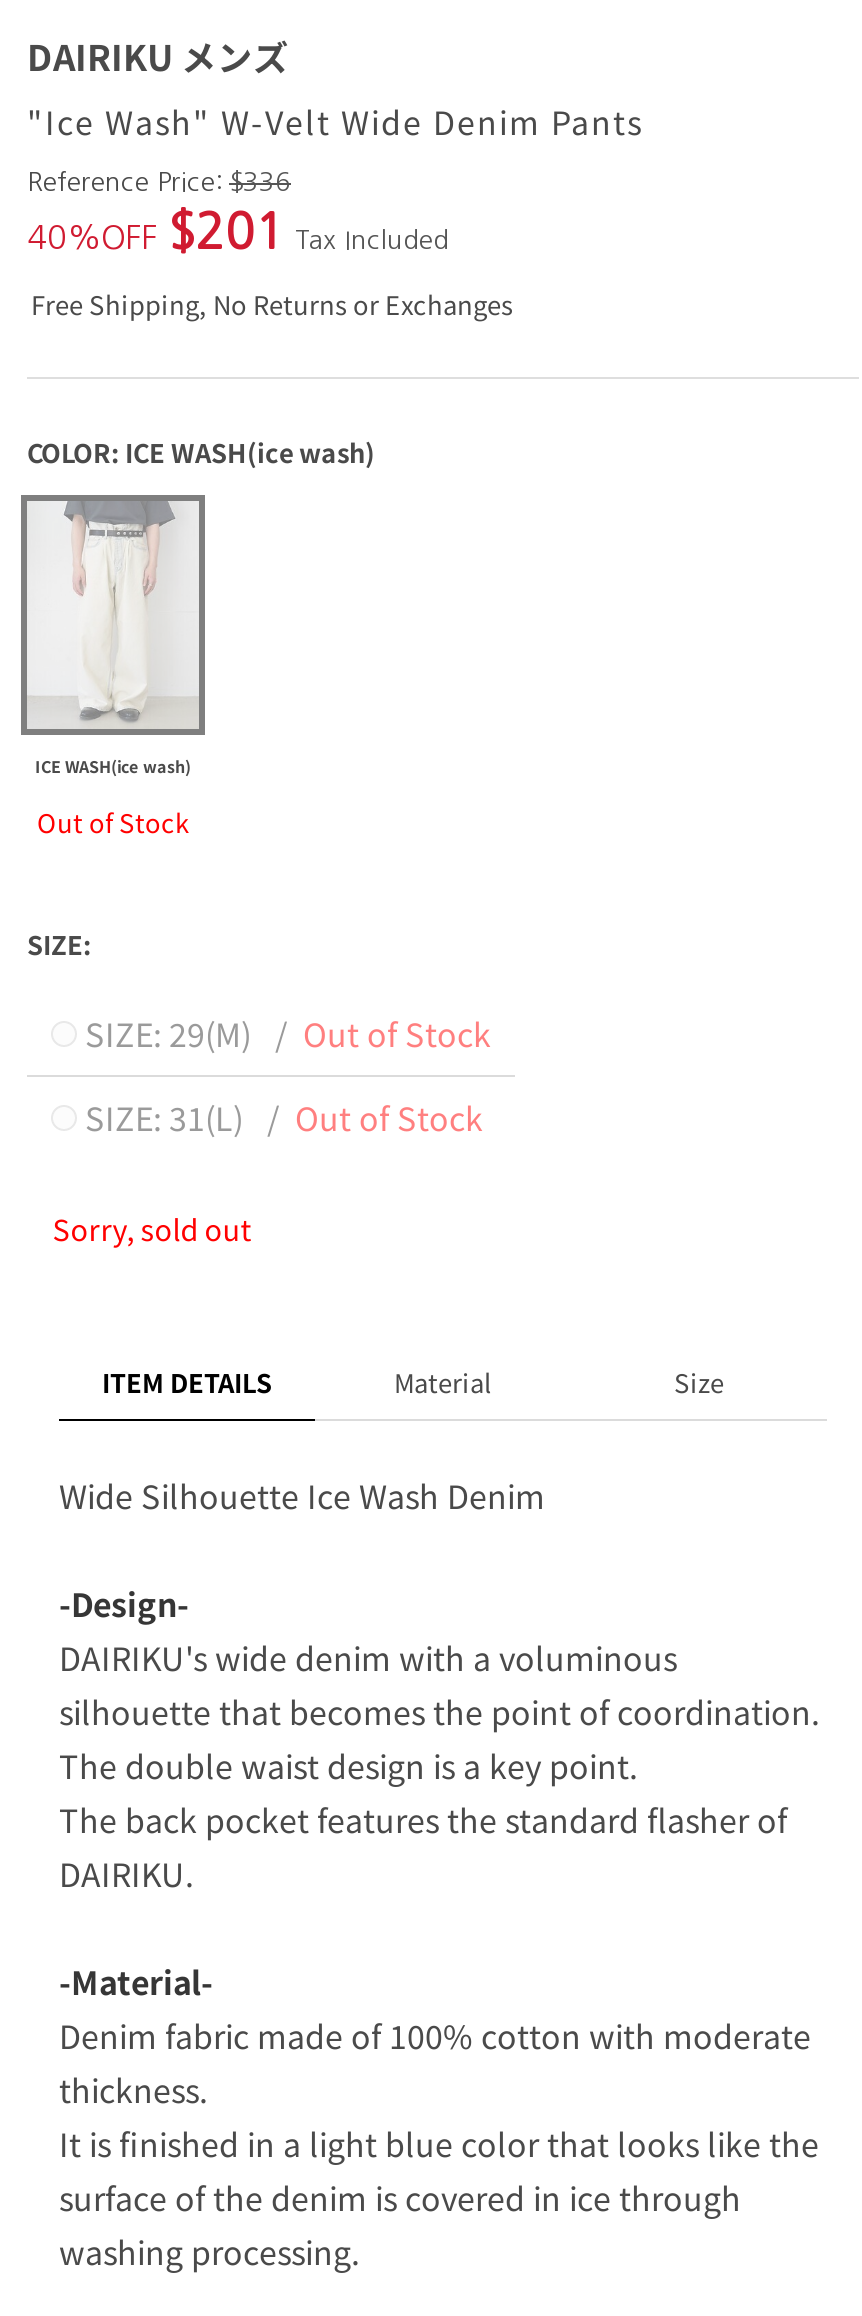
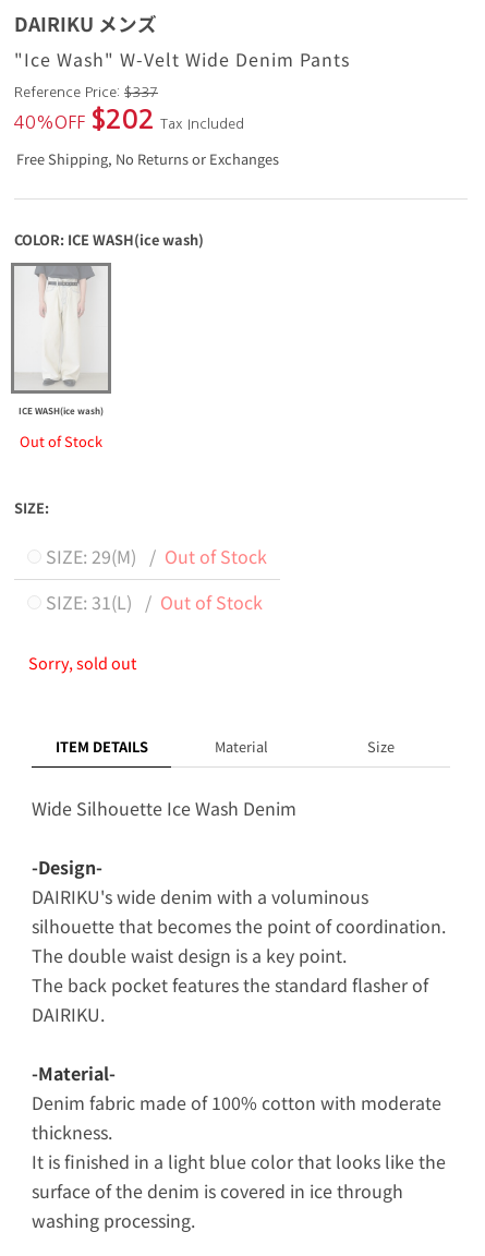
- Reference Price: $336
+ Reference Price: $337

- 40%OFF $201 Tax Included
+ 40%OFF $202 Tax Included
